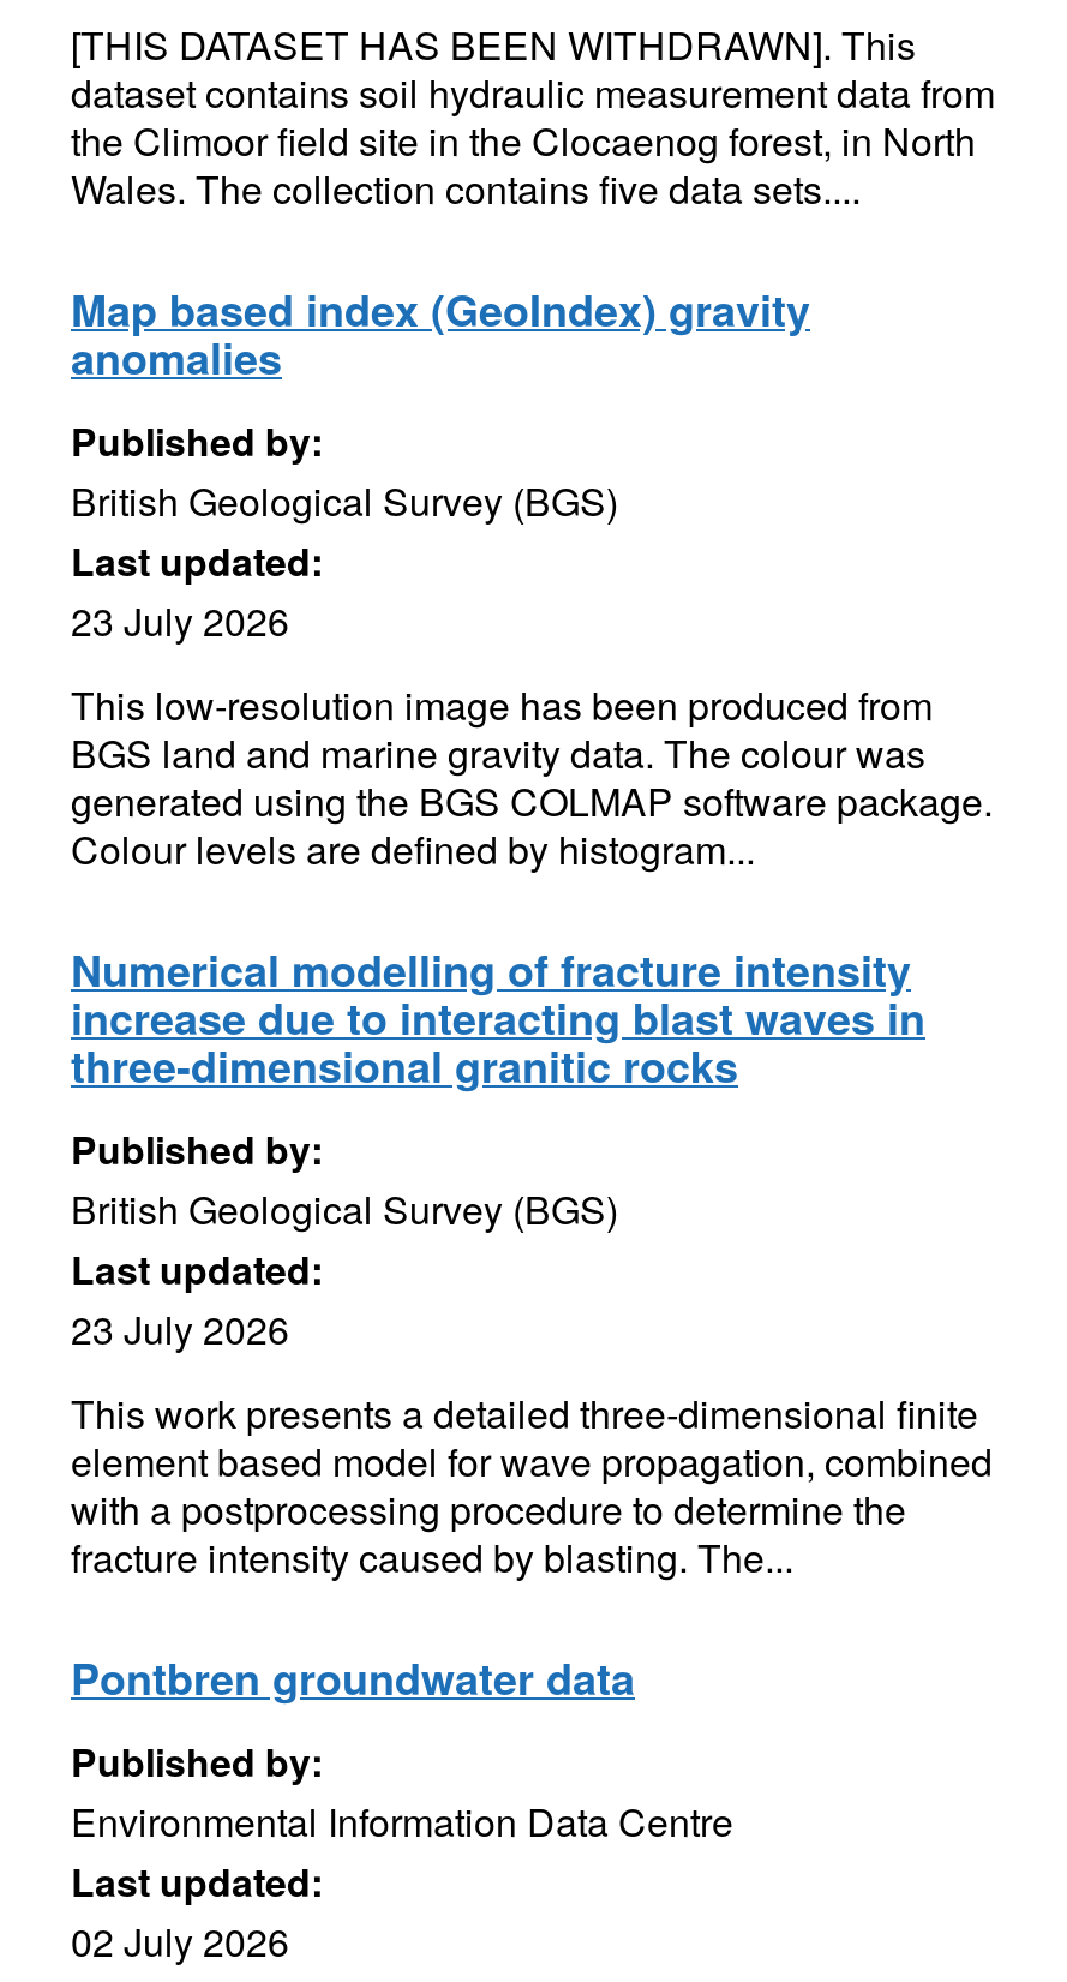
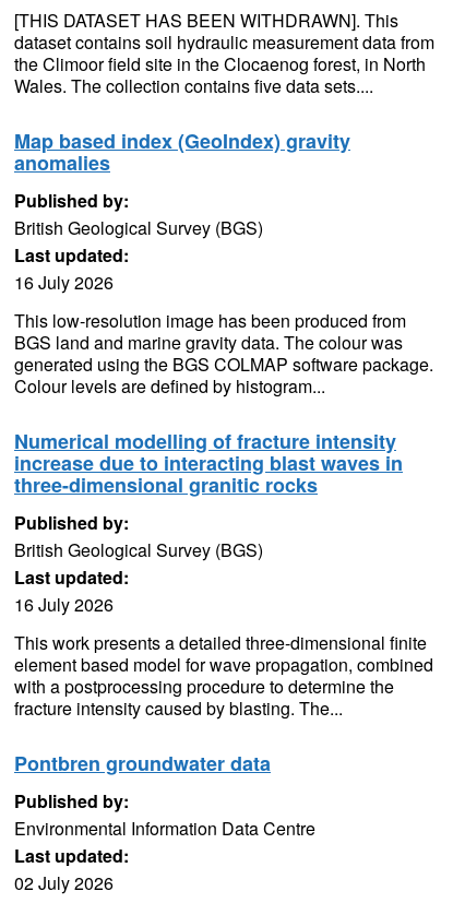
- 23 July 2026
+ 16 July 2026

- 23 July 2026
+ 16 July 2026
